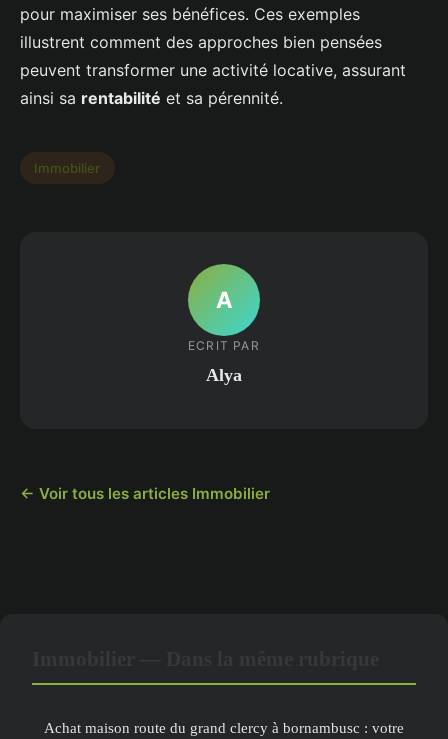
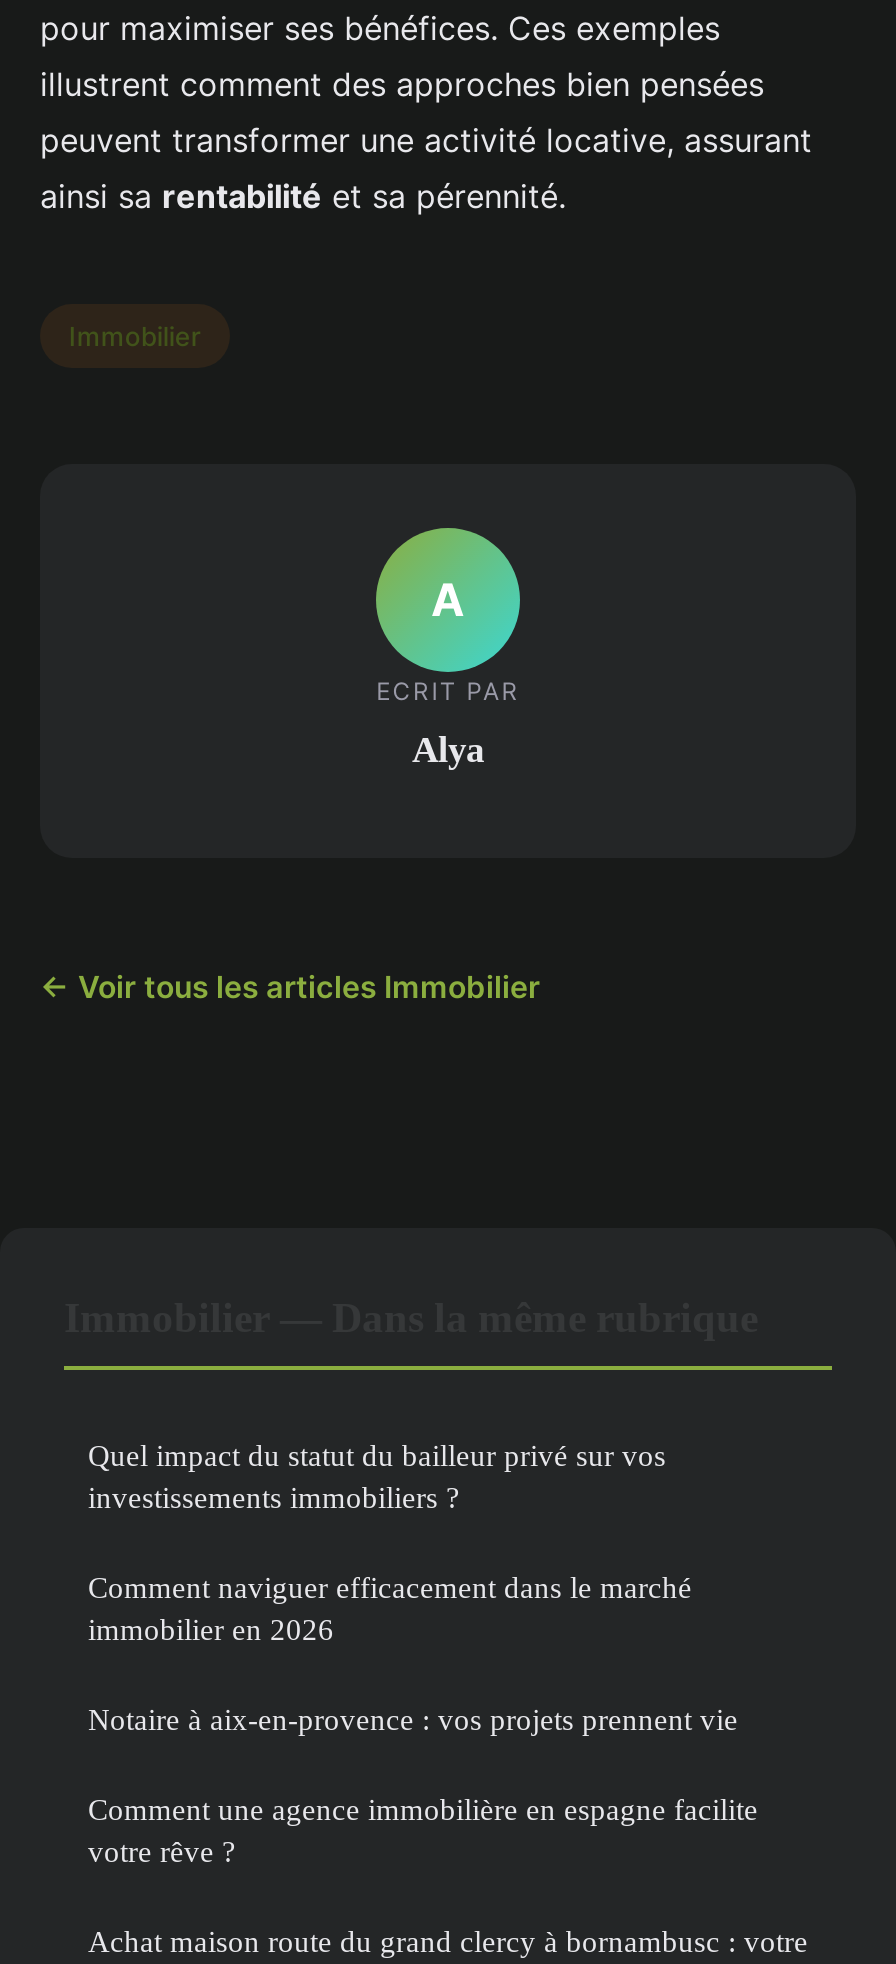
+ Quel impact du statut du bailleur privé sur vos
+ investissements immobiliers ?
+ Comment naviguer efficacement dans le marché
+ immobilier en 2026
+ Notaire à aix-en-provence : vos projets prennent vie
+ Comment une agence immobilière en espagne facilite
+ votre rêve ?
